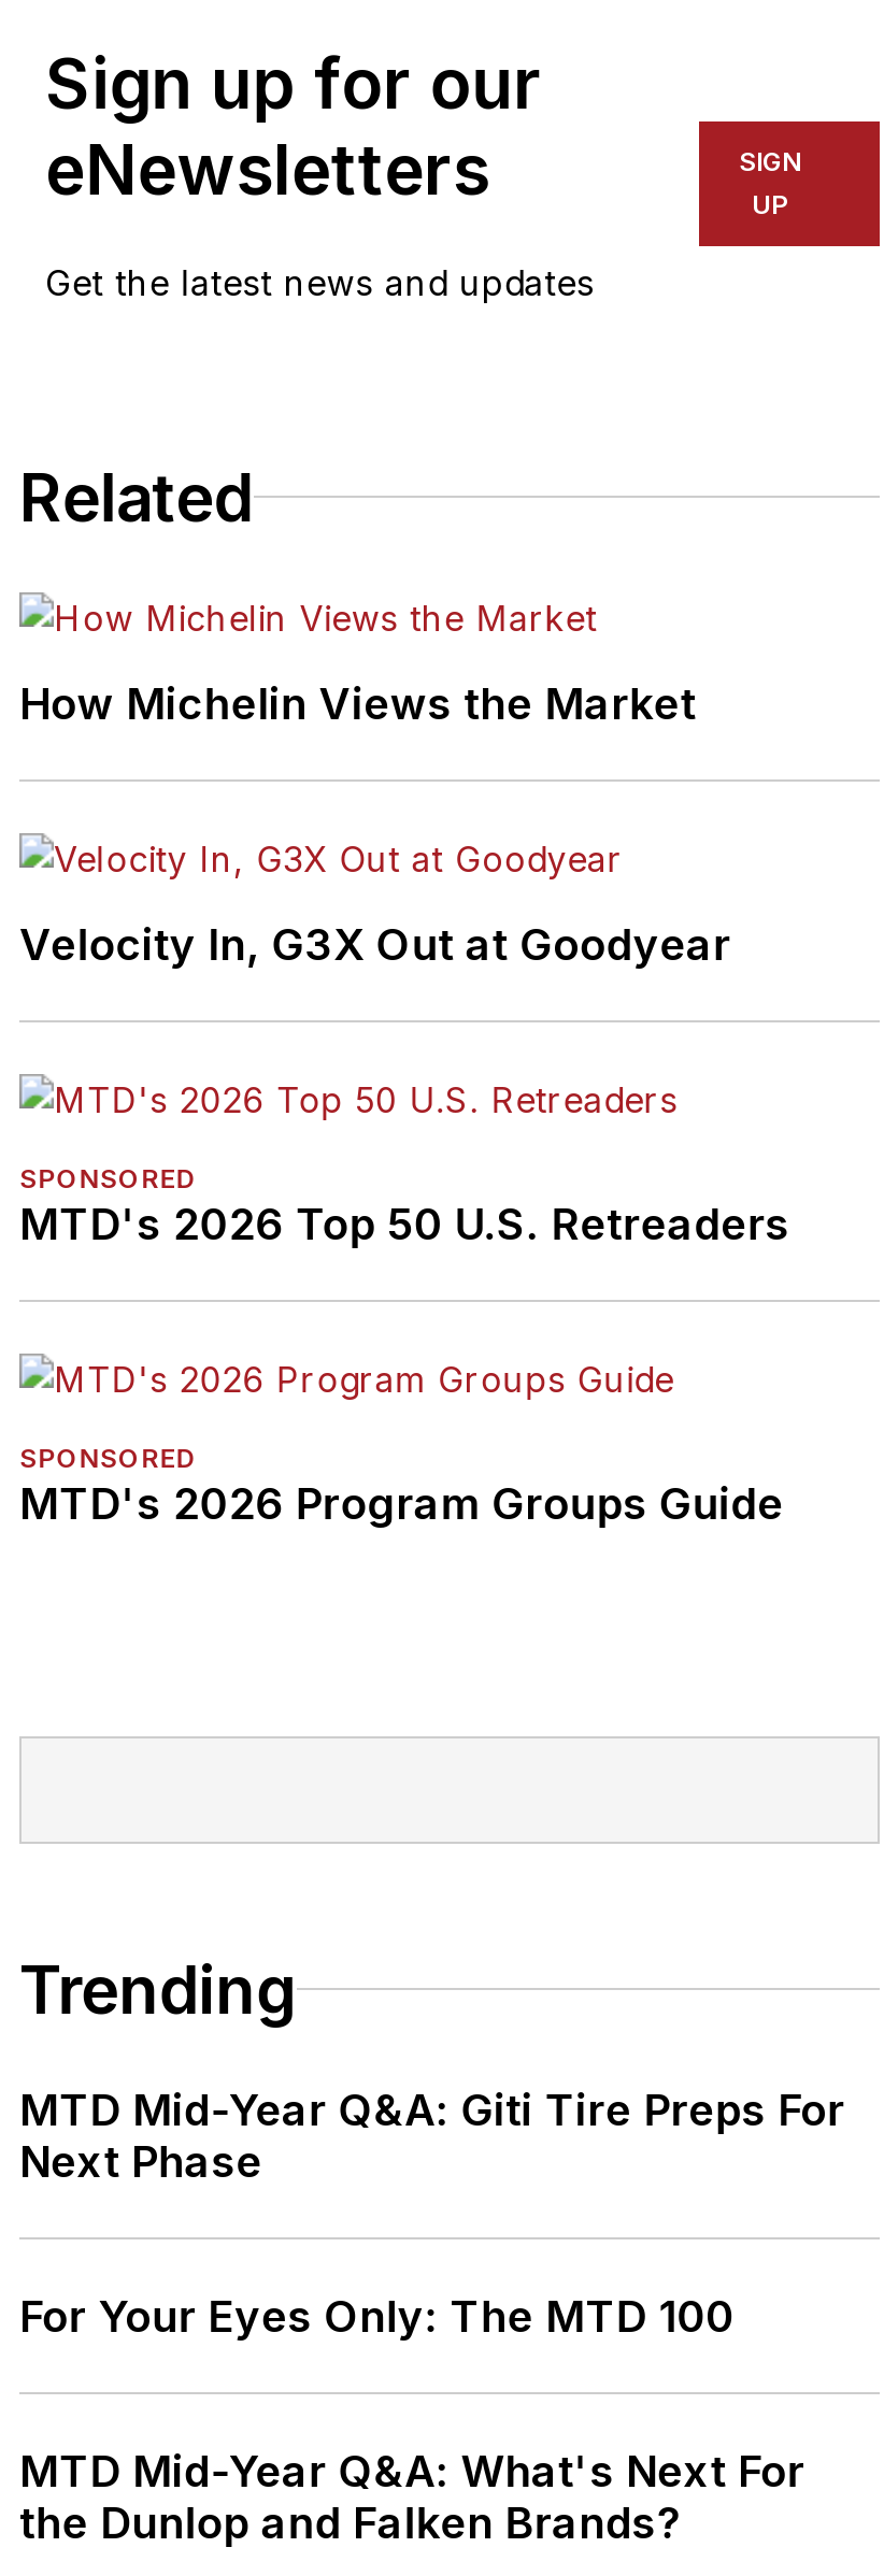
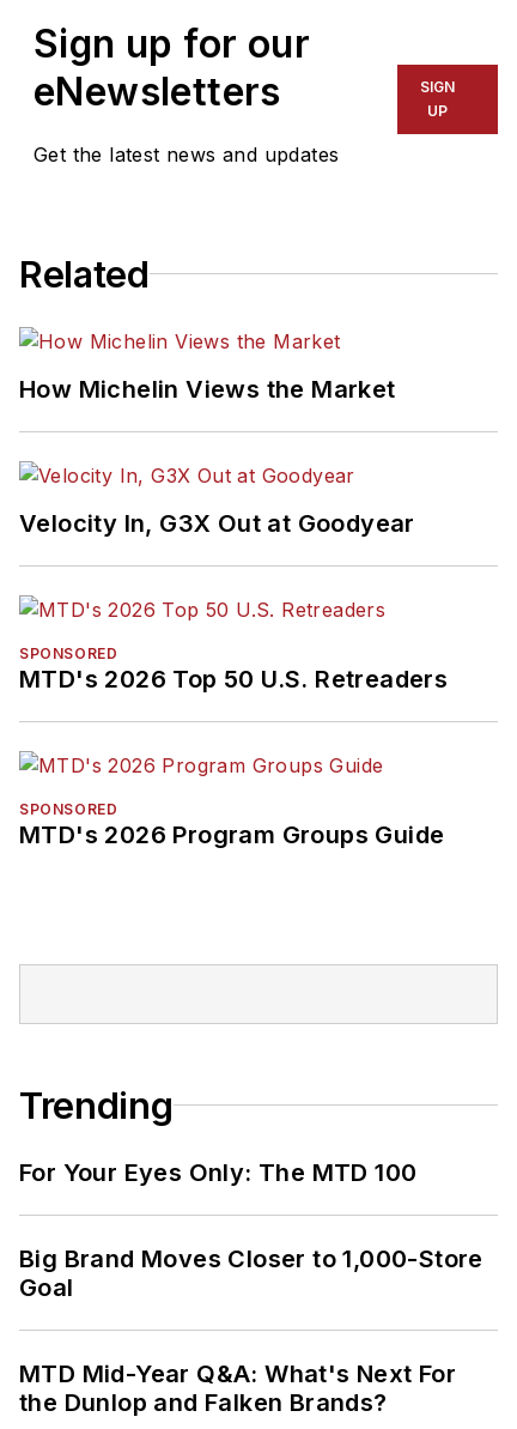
- MTD Mid-Year Q&A: Giti Tire Preps For
- Next Phase

moved up: For Your Eyes Only: The MTD 100

+ Big Brand Moves Closer to 1,000-Store
+ Goal
